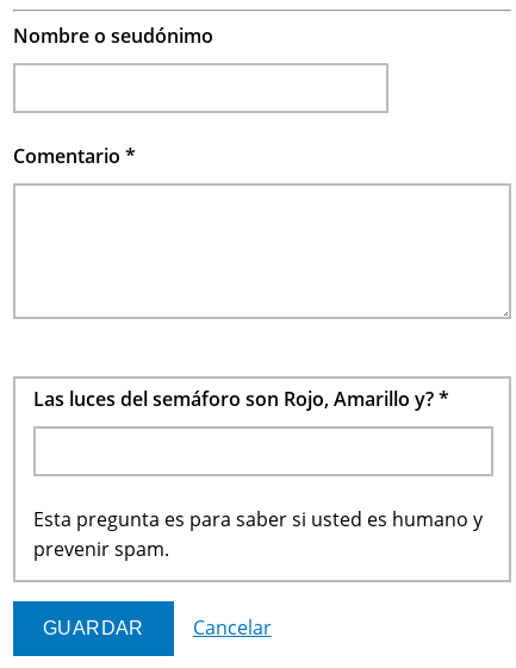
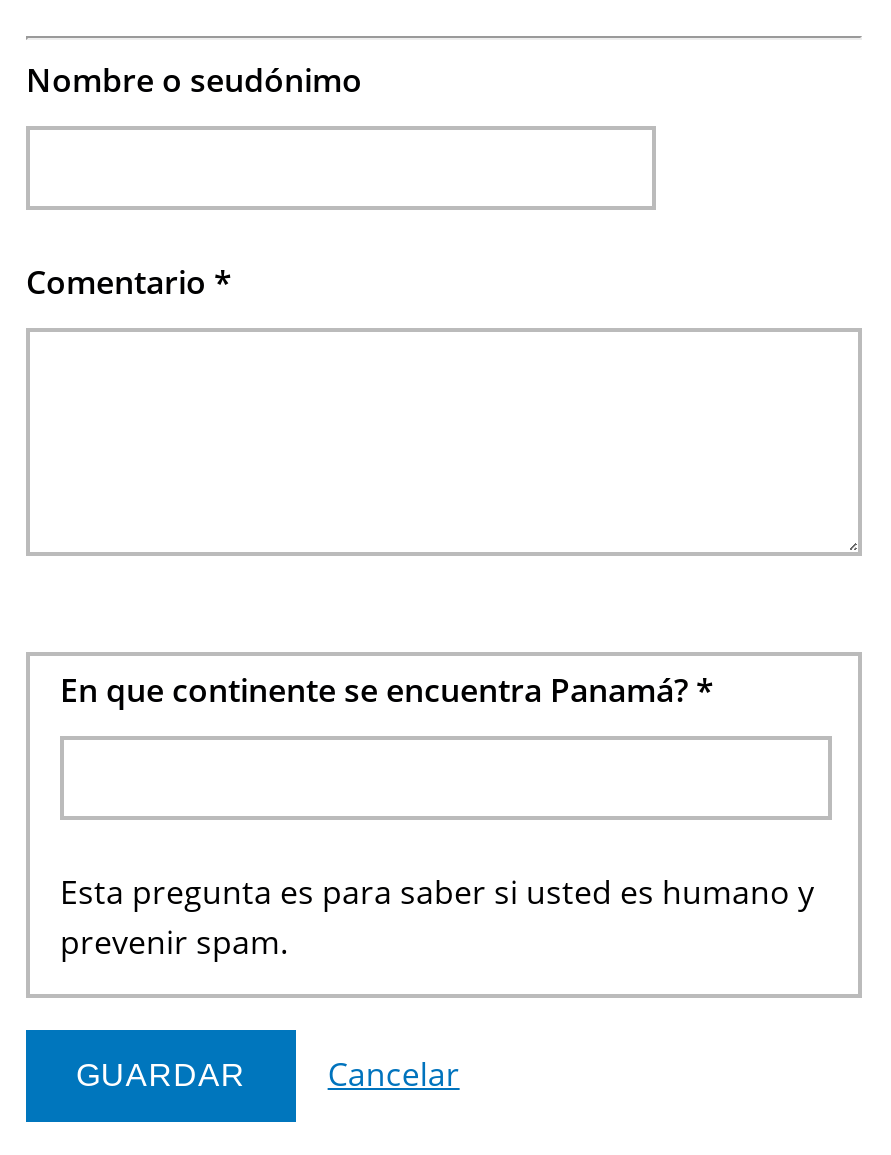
- Las luces del semáforo son Rojo, Amarillo y? *
+ En que continente se encuentra Panamá? *
